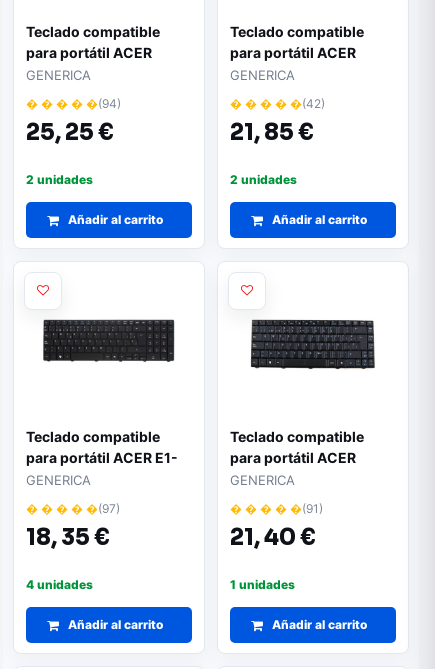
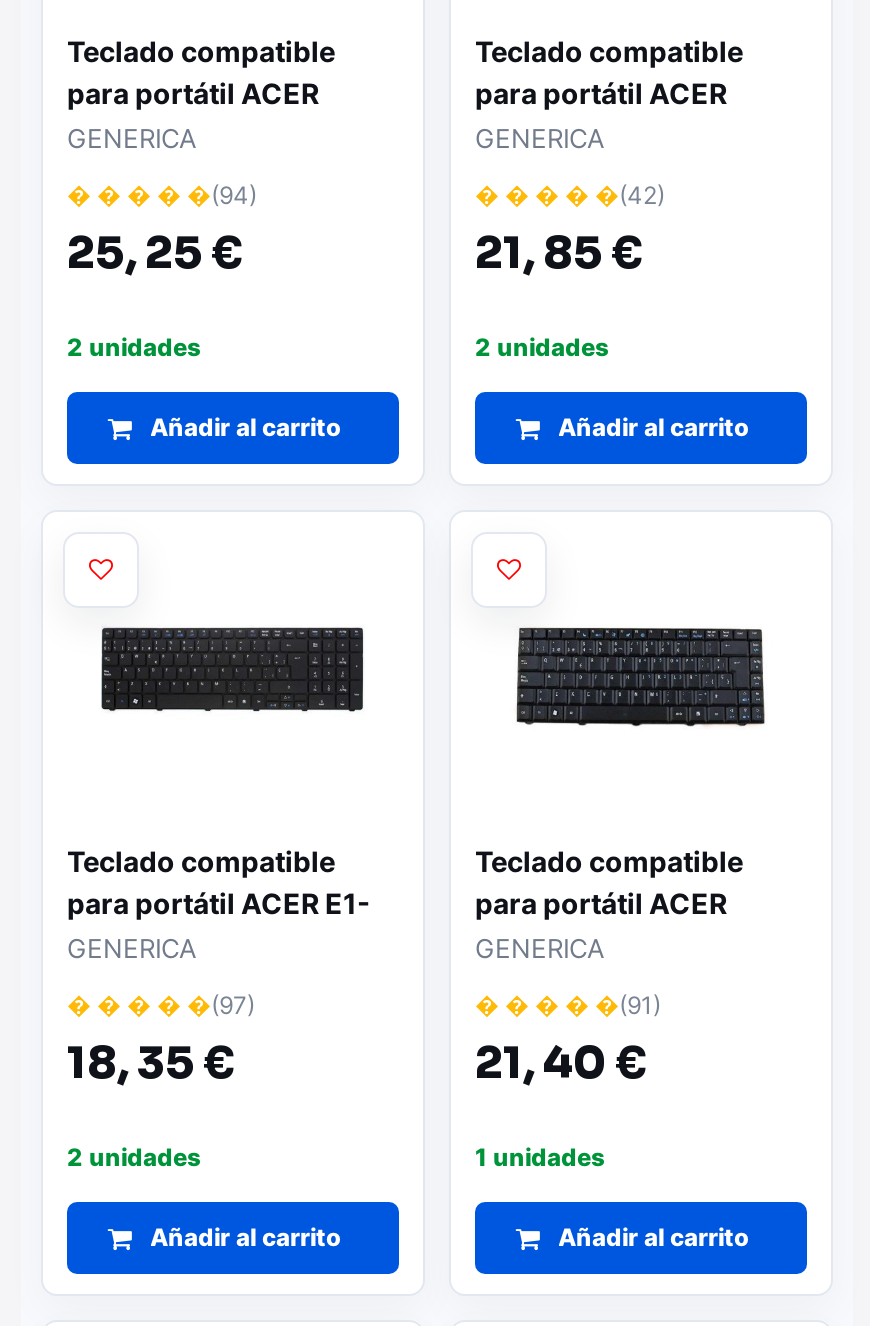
- 4 unidades
+ 2 unidades
